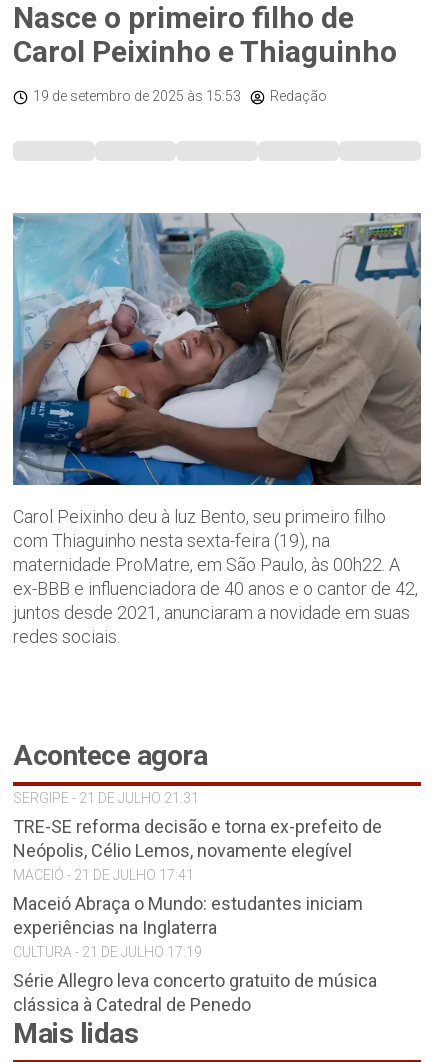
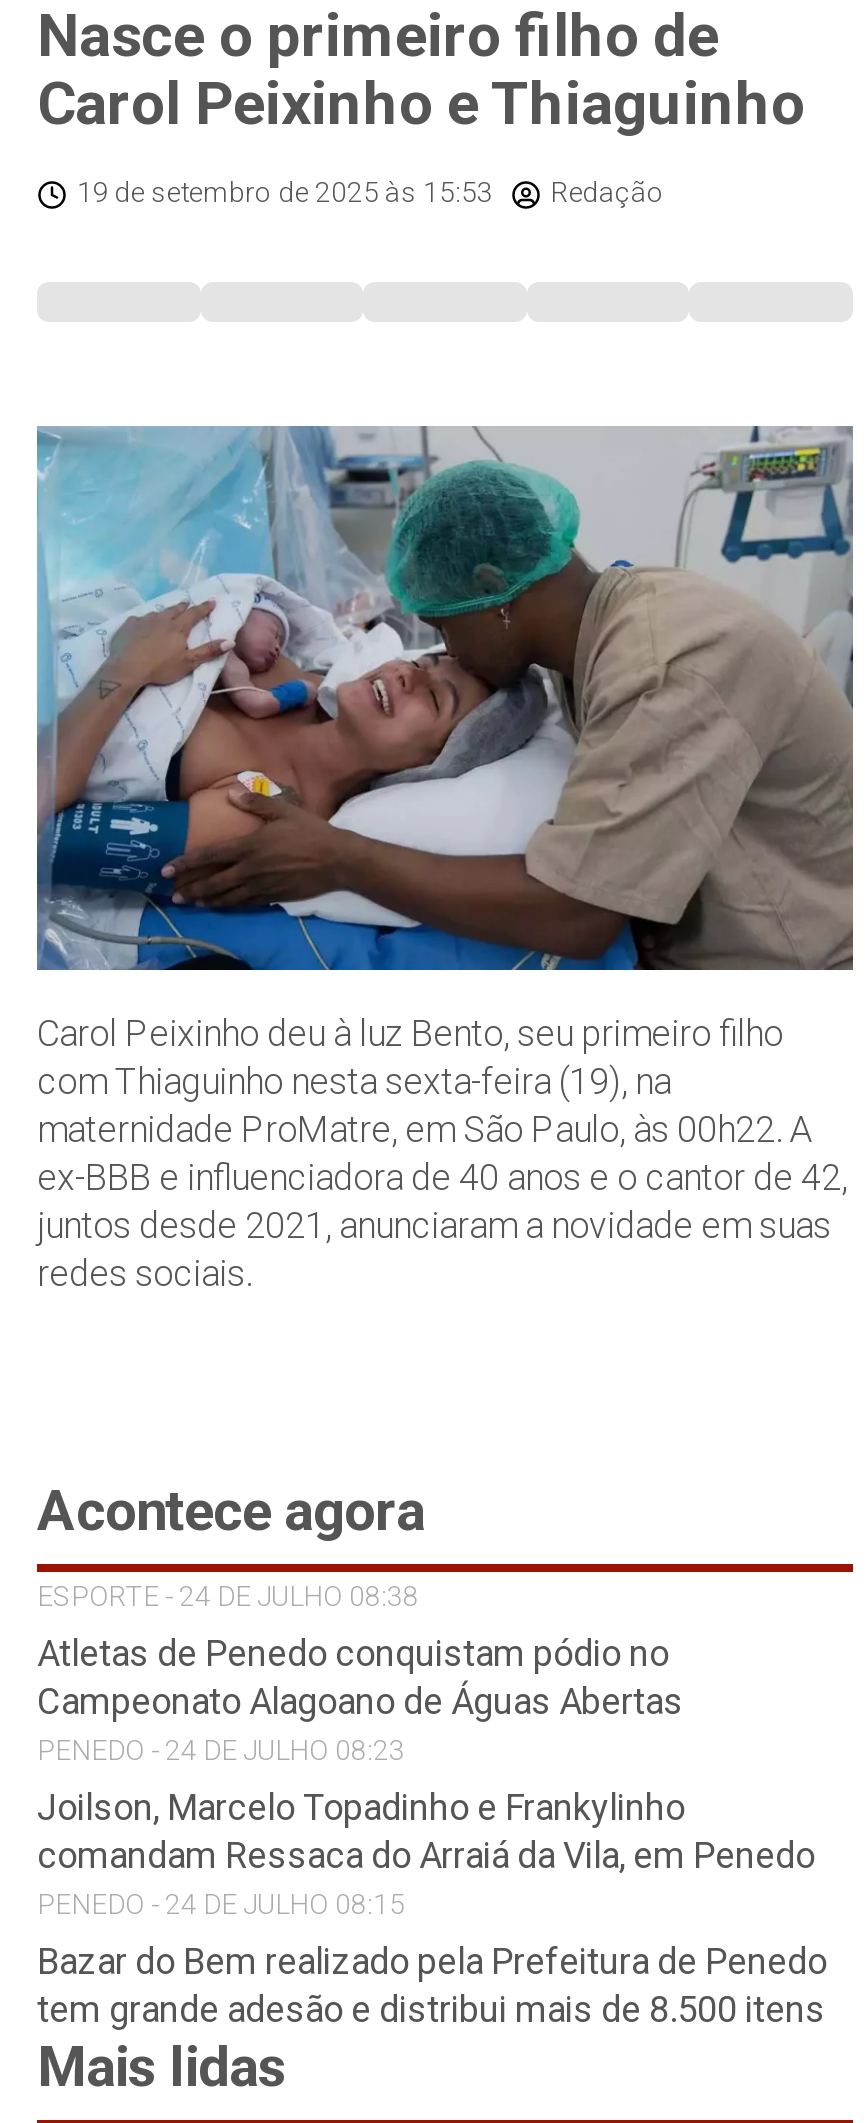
- SERGIPE - 21 DE JULHO 21:31
+ ESPORTE - 24 DE JULHO 08:38

- TRE-SE reforma decisão e torna ex-prefeito de
- Neópolis, Célio Lemos, novamente elegível
- MACEIÓ - 21 DE JULHO 17:41
+ Atletas de Penedo conquistam pódio no
+ Campeonato Alagoano de Águas Abertas
+ PENEDO - 24 DE JULHO 08:23

- Maceió Abraça o Mundo: estudantes iniciam
- experiências na Inglaterra
- CULTURA - 21 DE JULHO 17:19
+ Joilson, Marcelo Topadinho e Frankylinho
+ comandam Ressaca do Arraiá da Vila, em Penedo
+ PENEDO - 24 DE JULHO 08:15

- Série Allegro leva concerto gratuito de música
- clássica à Catedral de Penedo
+ Bazar do Bem realizado pela Prefeitura de Penedo
+ tem grande adesão e distribui mais de 8.500 itens
